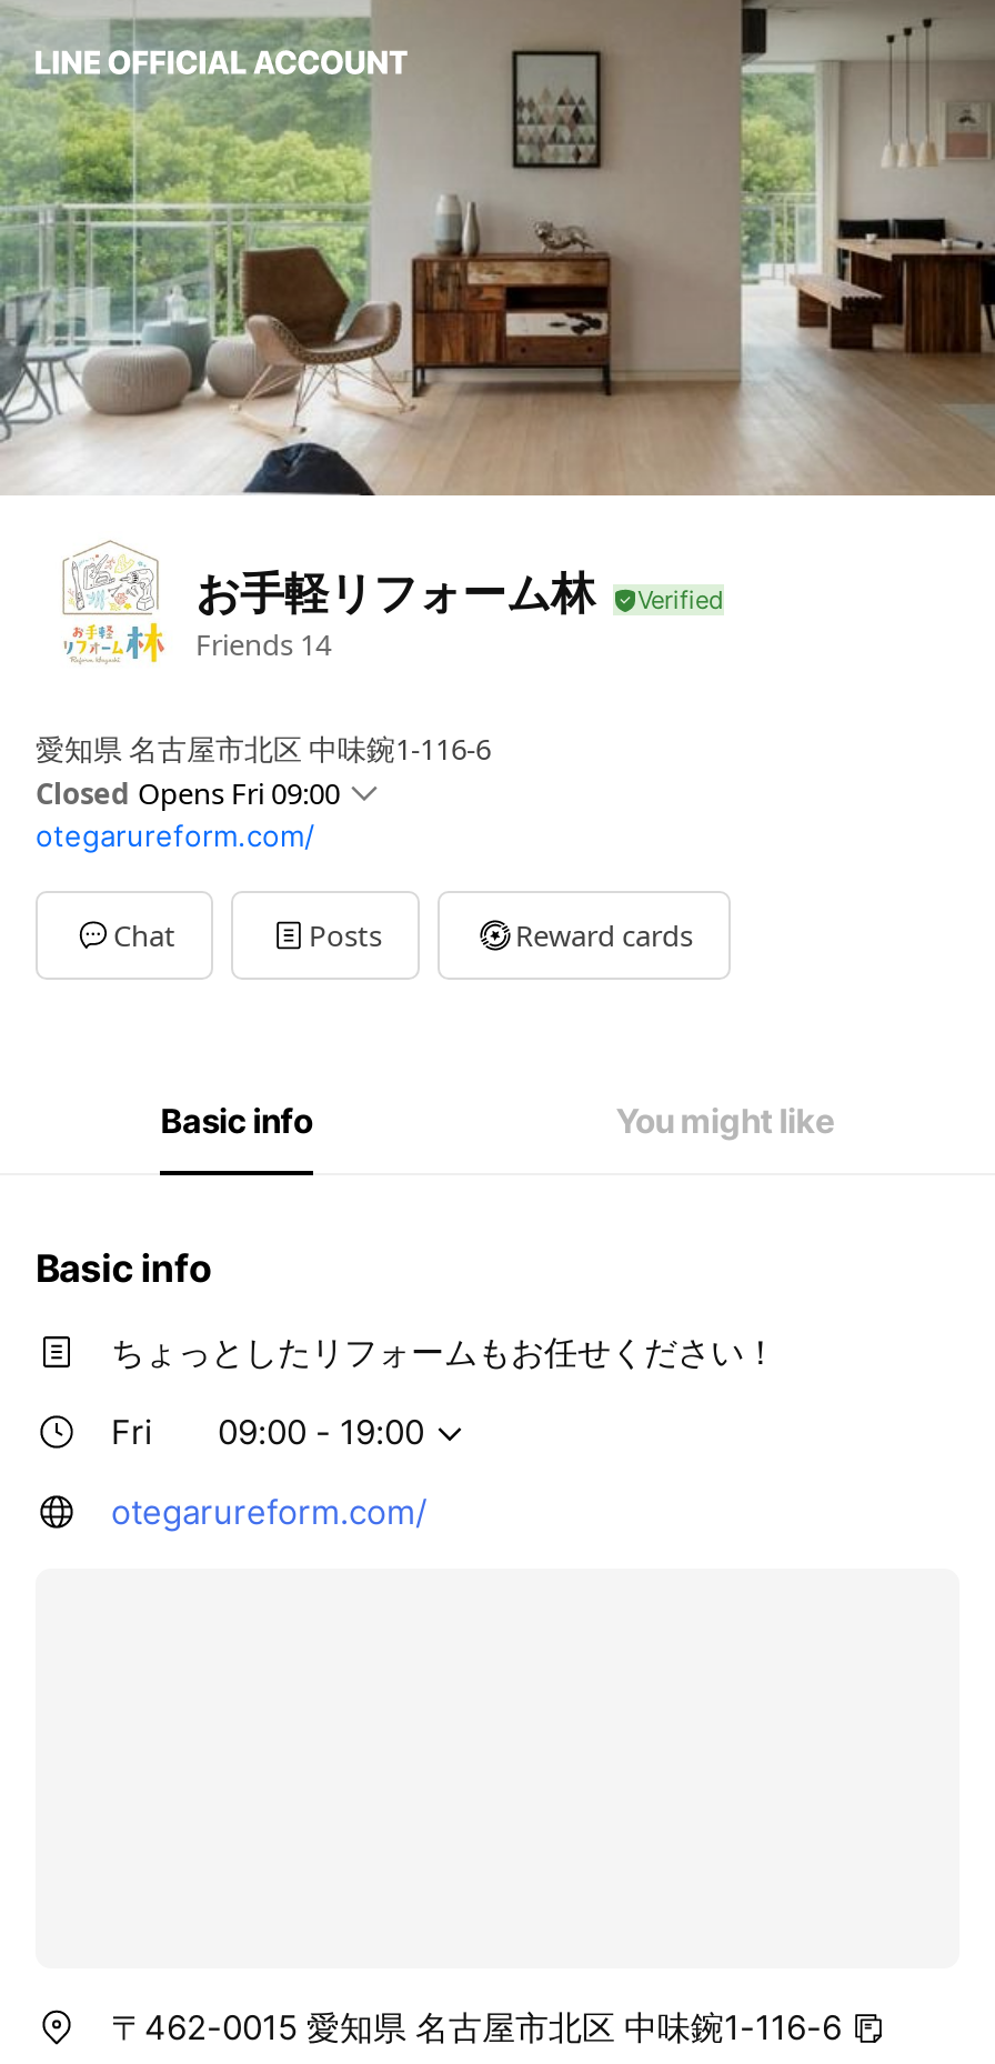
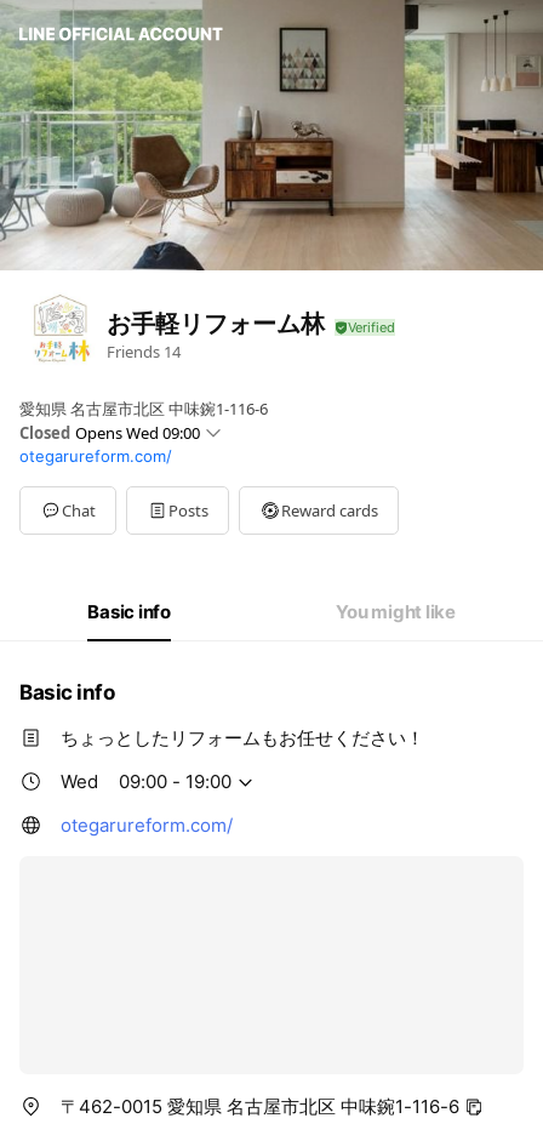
- Closed Opens Fri 09:00
+ Closed Opens Wed 09:00

- Fri
+ Wed
